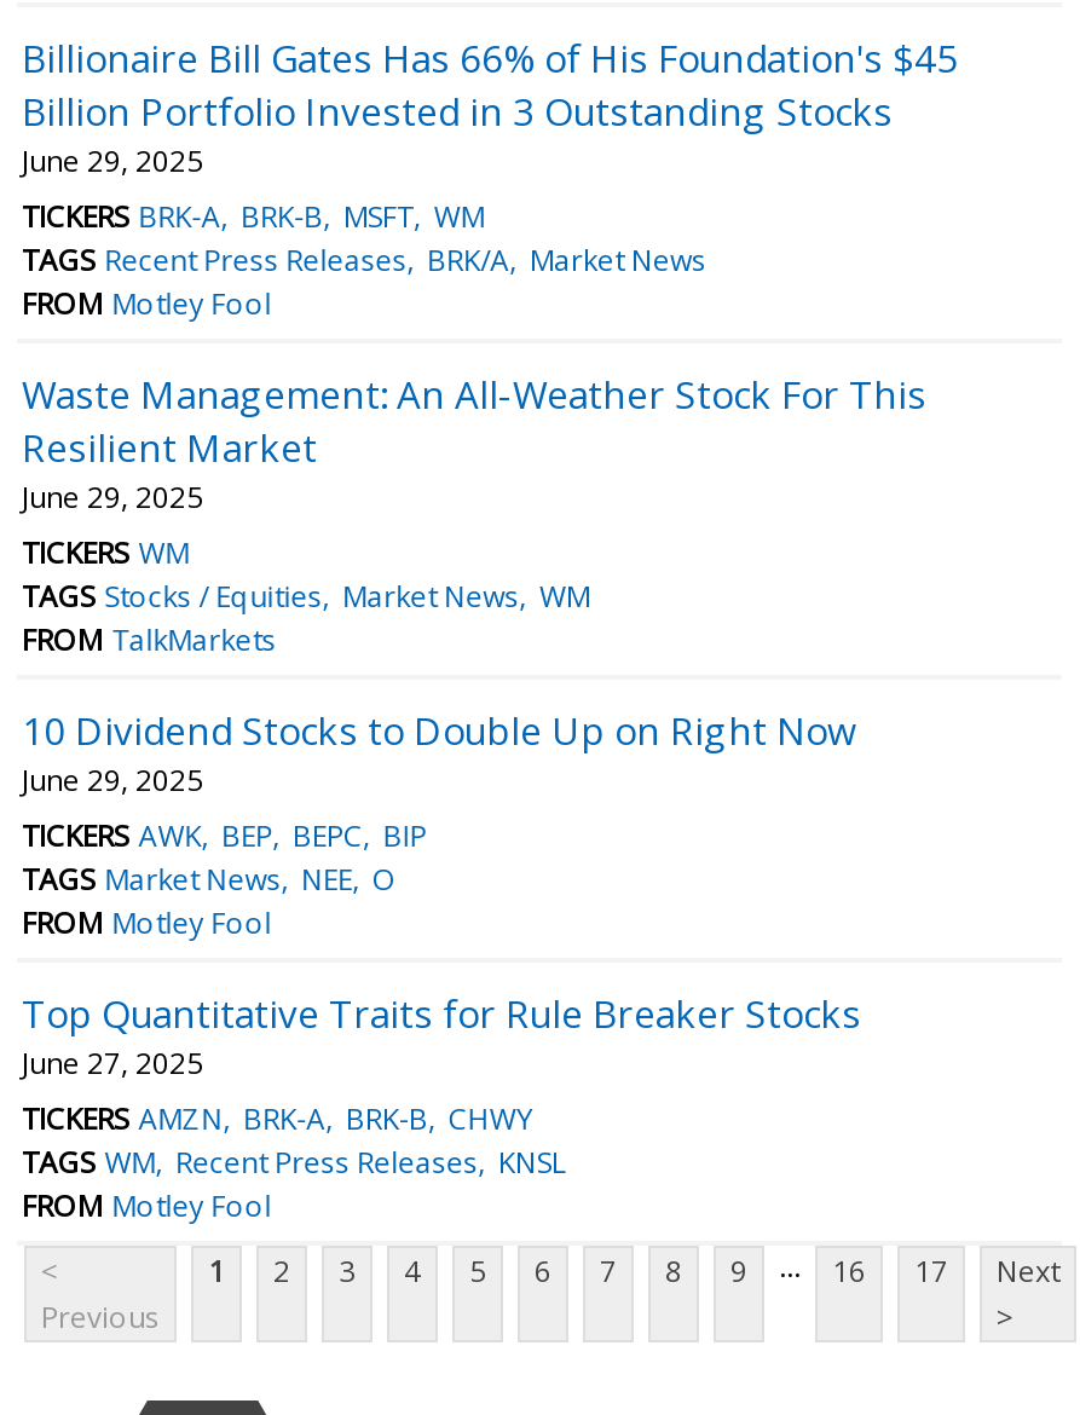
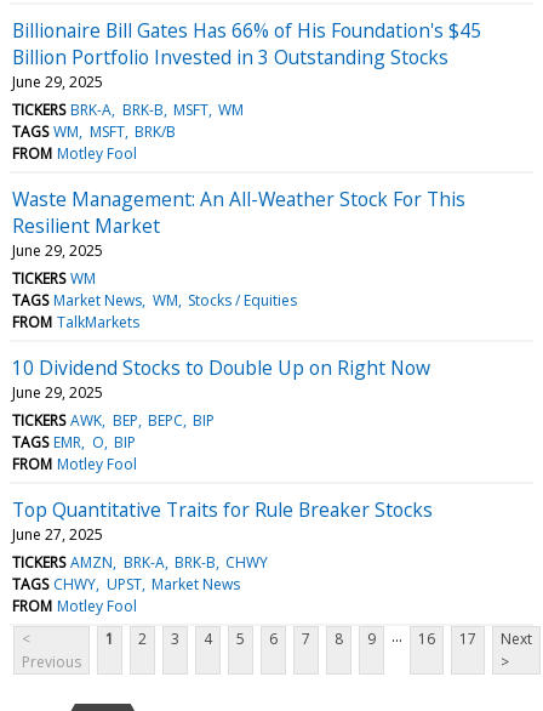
- TAGS Recent Press Releases BRK/A Market News
+ TAGS WM MSFT BRK/B

- TAGS Stocks / Equities Market News WM
+ TAGS Market News WM Stocks / Equities

- TAGS Market News NEE O
+ TAGS EMR O BIP

- TAGS WM Recent Press Releases KNSL
+ TAGS CHWY UPST Market News
